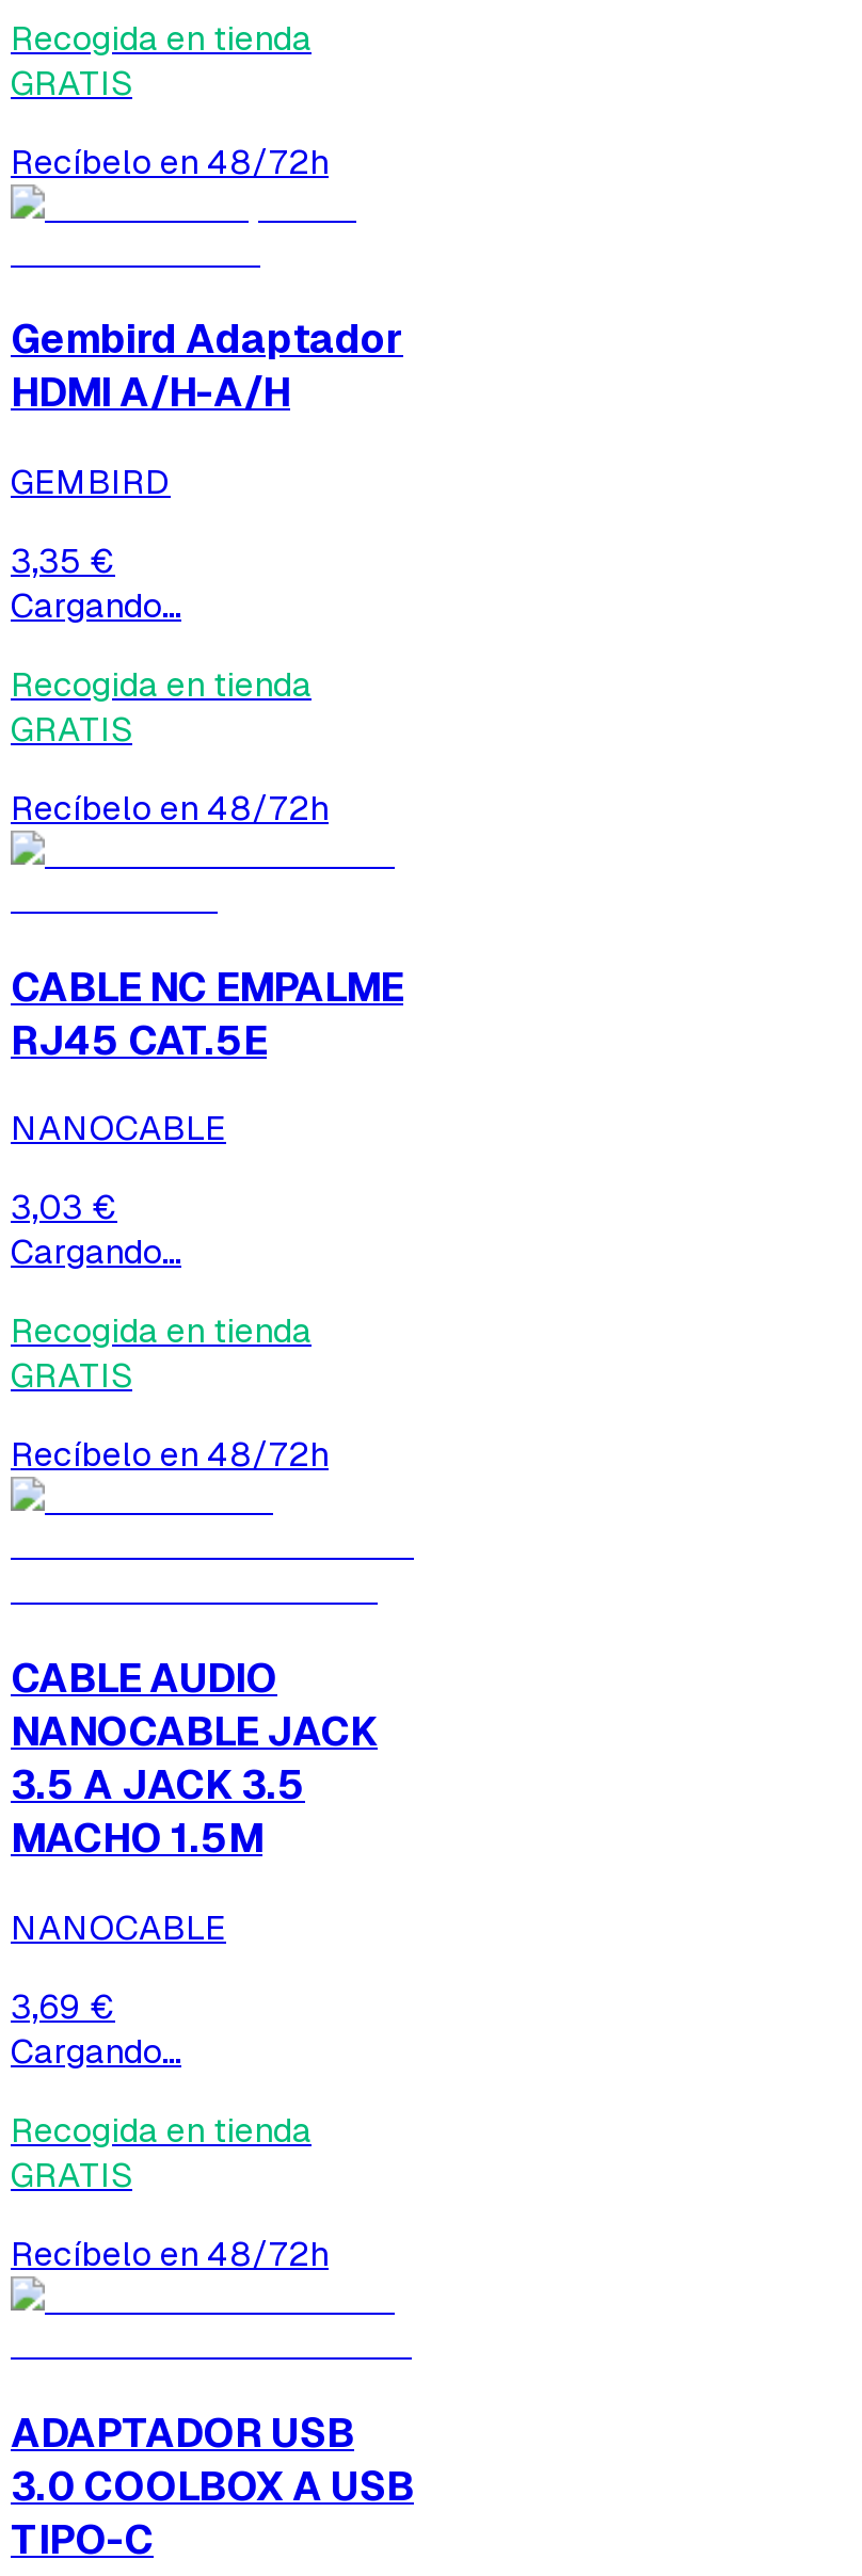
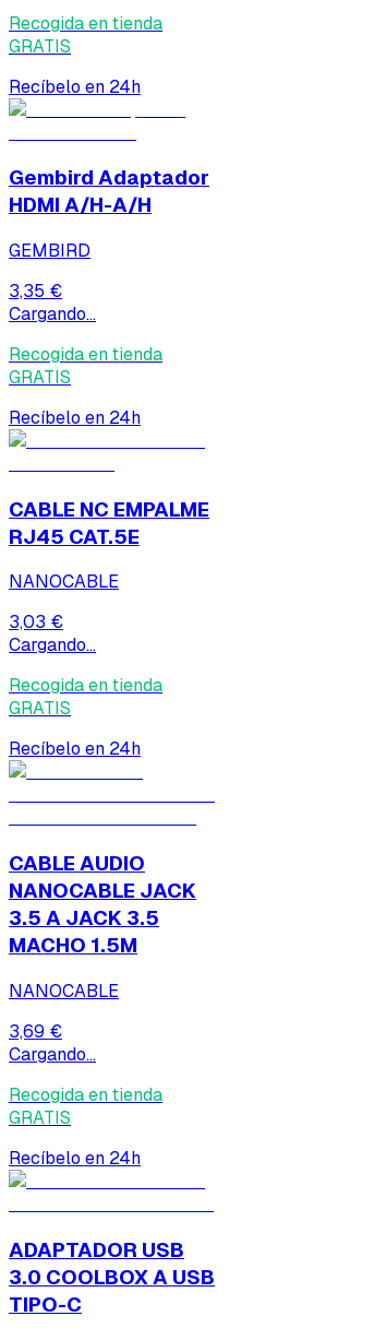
- Recíbelo en 48/72h
+ Recíbelo en 24h

- Recíbelo en 48/72h
+ Recíbelo en 24h

- Recíbelo en 48/72h
+ Recíbelo en 24h

- Recíbelo en 48/72h
+ Recíbelo en 24h
